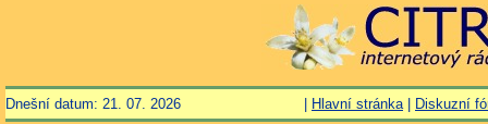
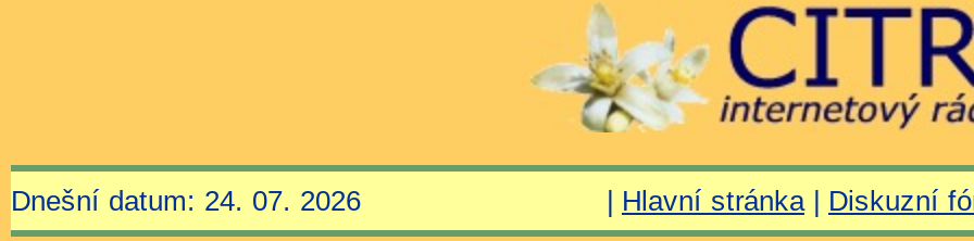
- Dnešní datum: 21. 07. 2026
+ Dnešní datum: 24. 07. 2026
